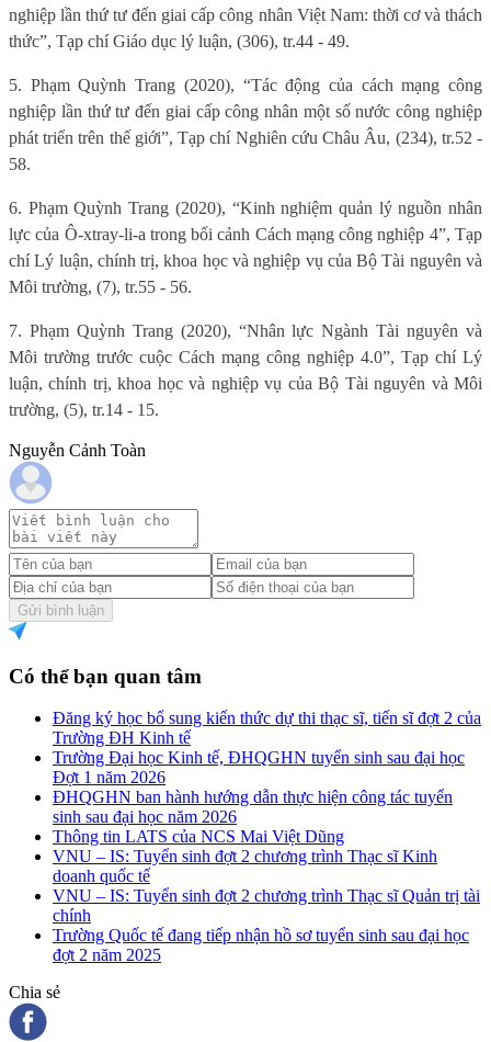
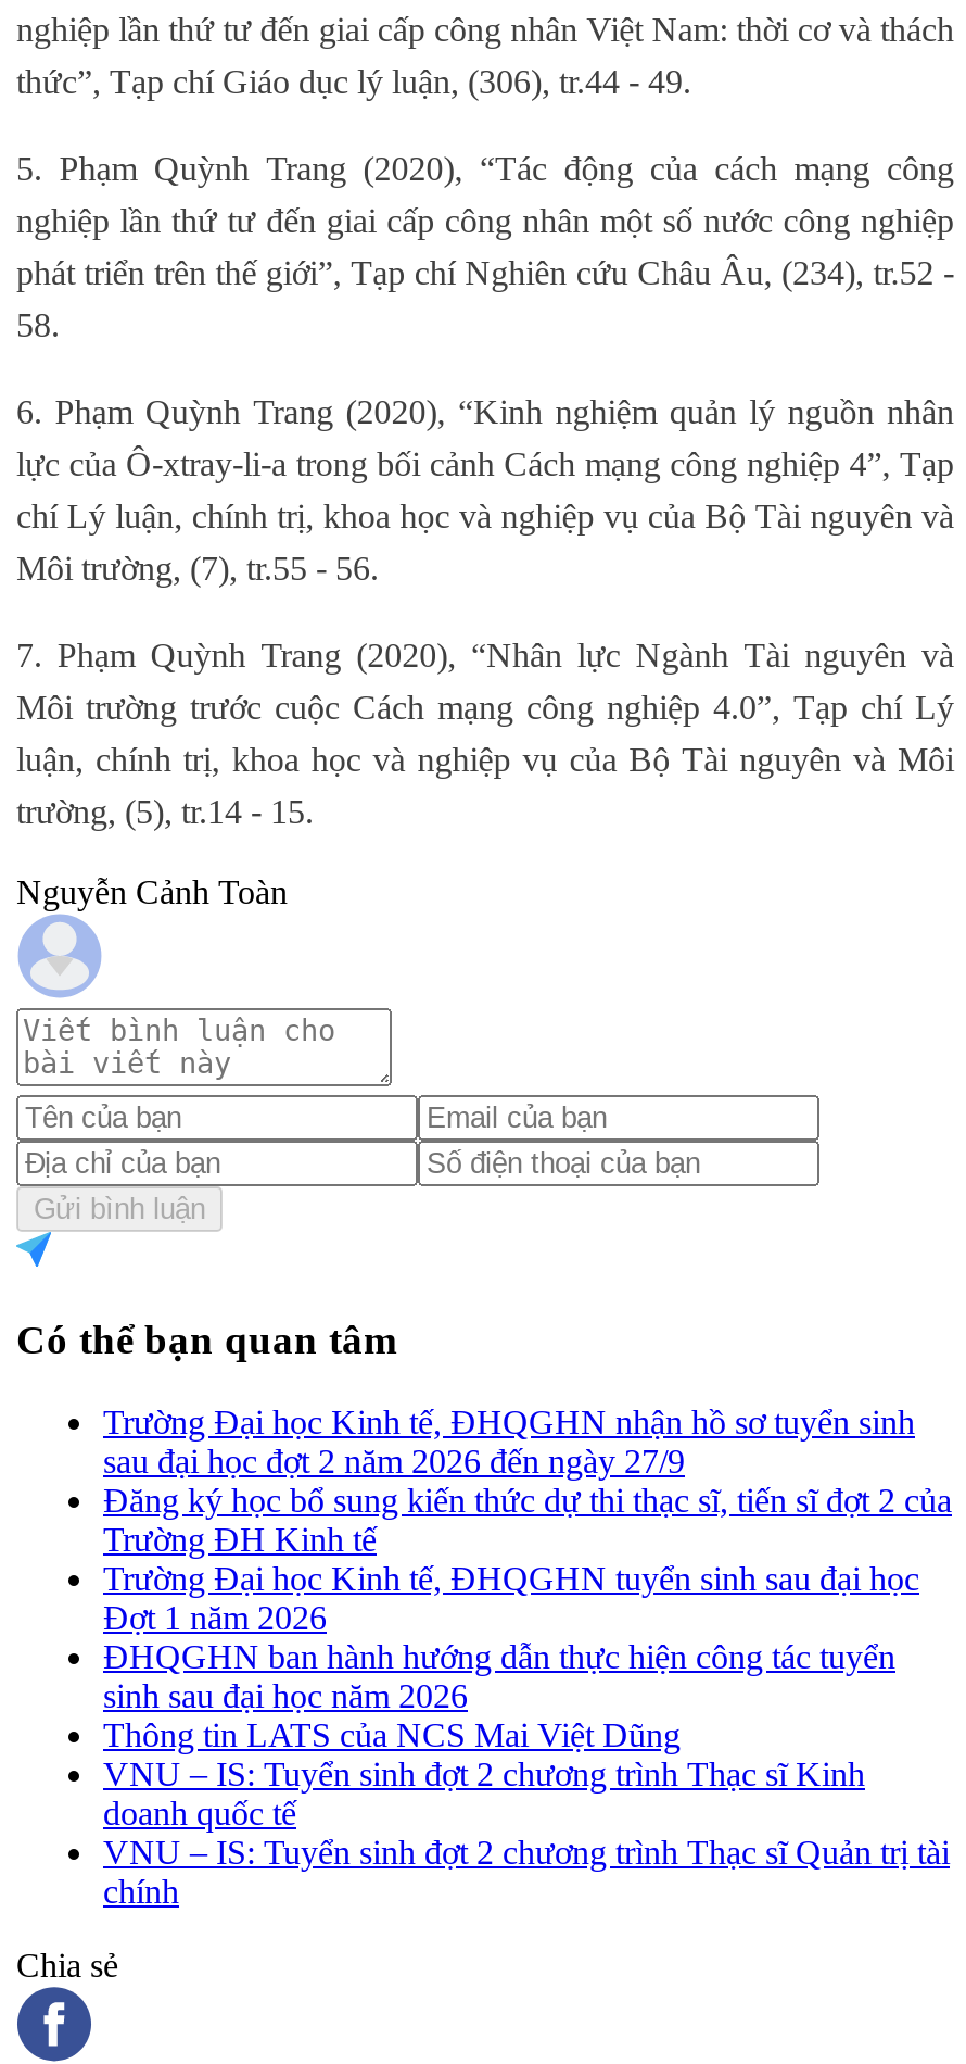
+ Trường Đại học Kinh tế, ĐHQGHN nhận hồ sơ tuyển sinh
+ sau đại học đợt 2 năm 2026 đến ngày 27/9

moved down: Đăng ký học bổ sung kiến thức dự thi thạc sĩ, tiến sĩ đợt 2 của | Trường ĐH Kinh tế | Trường Đại học Kinh tế, ĐHQGHN tuyển sinh sau đại học | ... | VNU – IS: Tuyển sinh đợt 2 chương trình Thạc sĩ Quản trị tài | chính

- Trường Quốc tế đang tiếp nhận hồ sơ tuyển sinh sau đại học
- đợt 2 năm 2025
